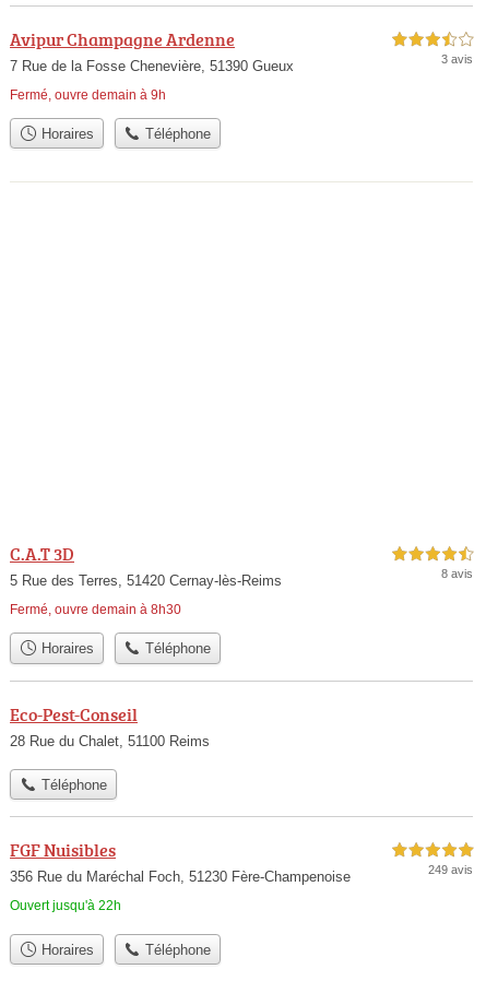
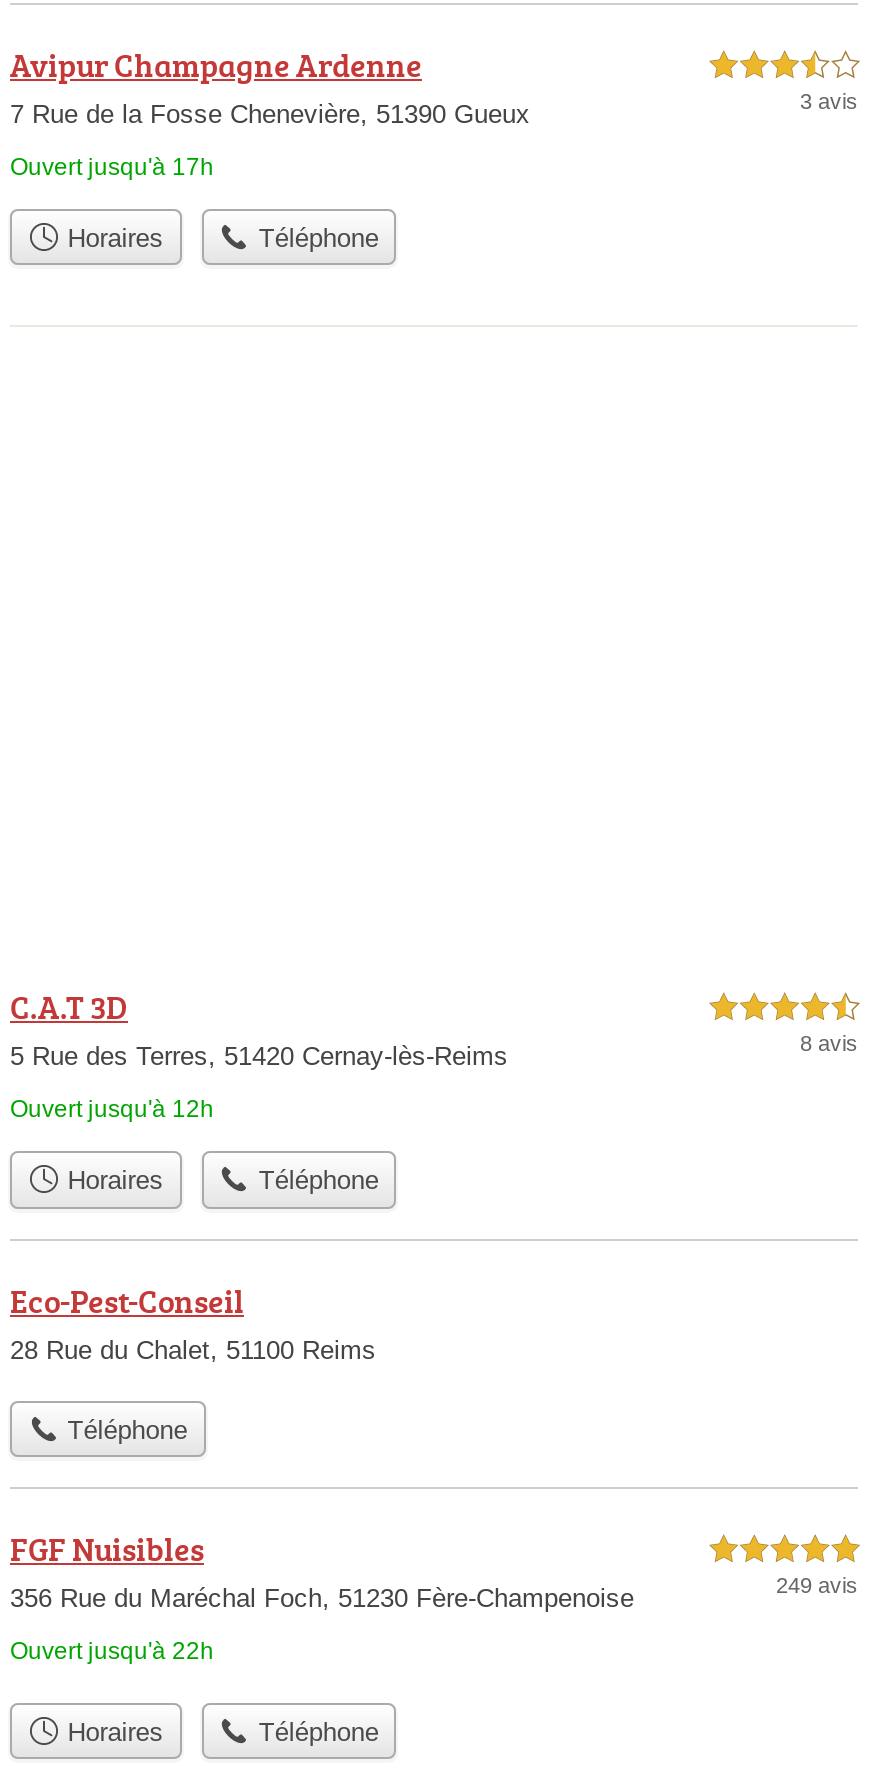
- Fermé, ouvre demain à 9h
+ Ouvert jusqu'à 17h

- Fermé, ouvre demain à 8h30
+ Ouvert jusqu'à 12h
